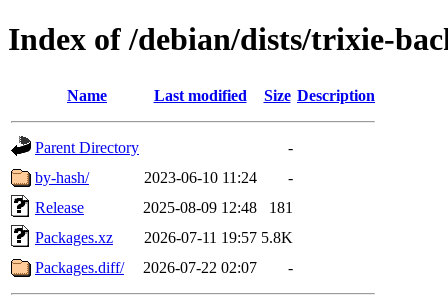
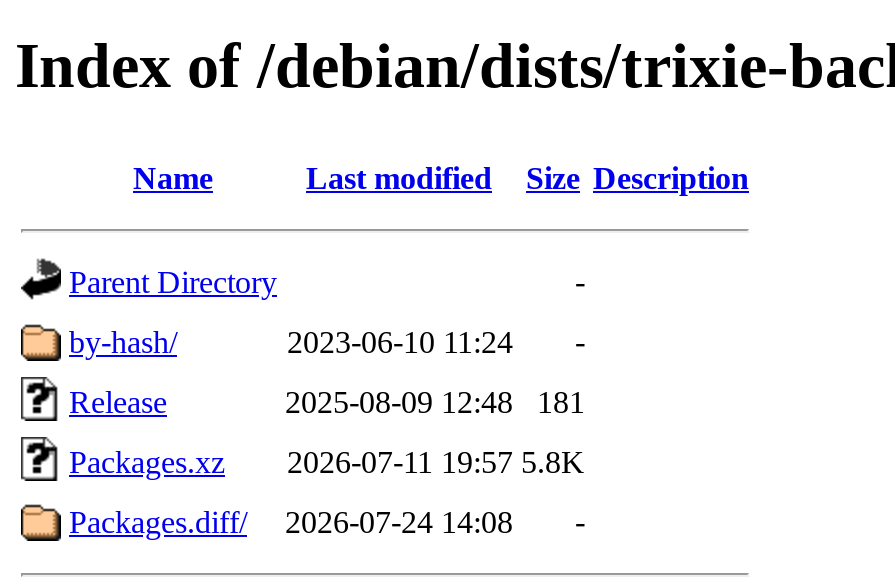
- 2026-07-22 02:07
+ 2026-07-24 14:08
